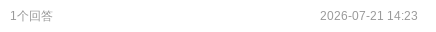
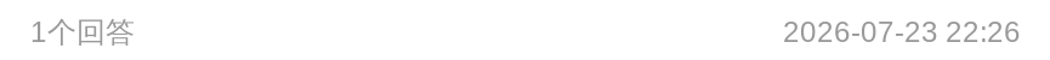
- 2026-07-21 14:23
+ 2026-07-23 22:26
